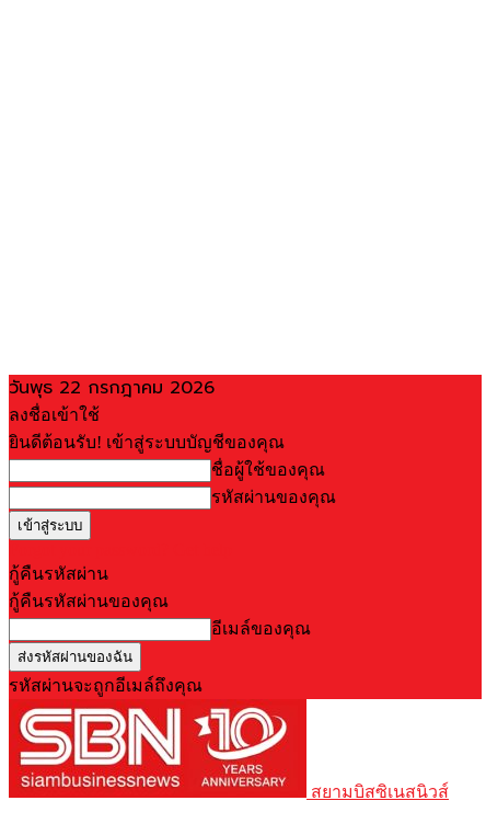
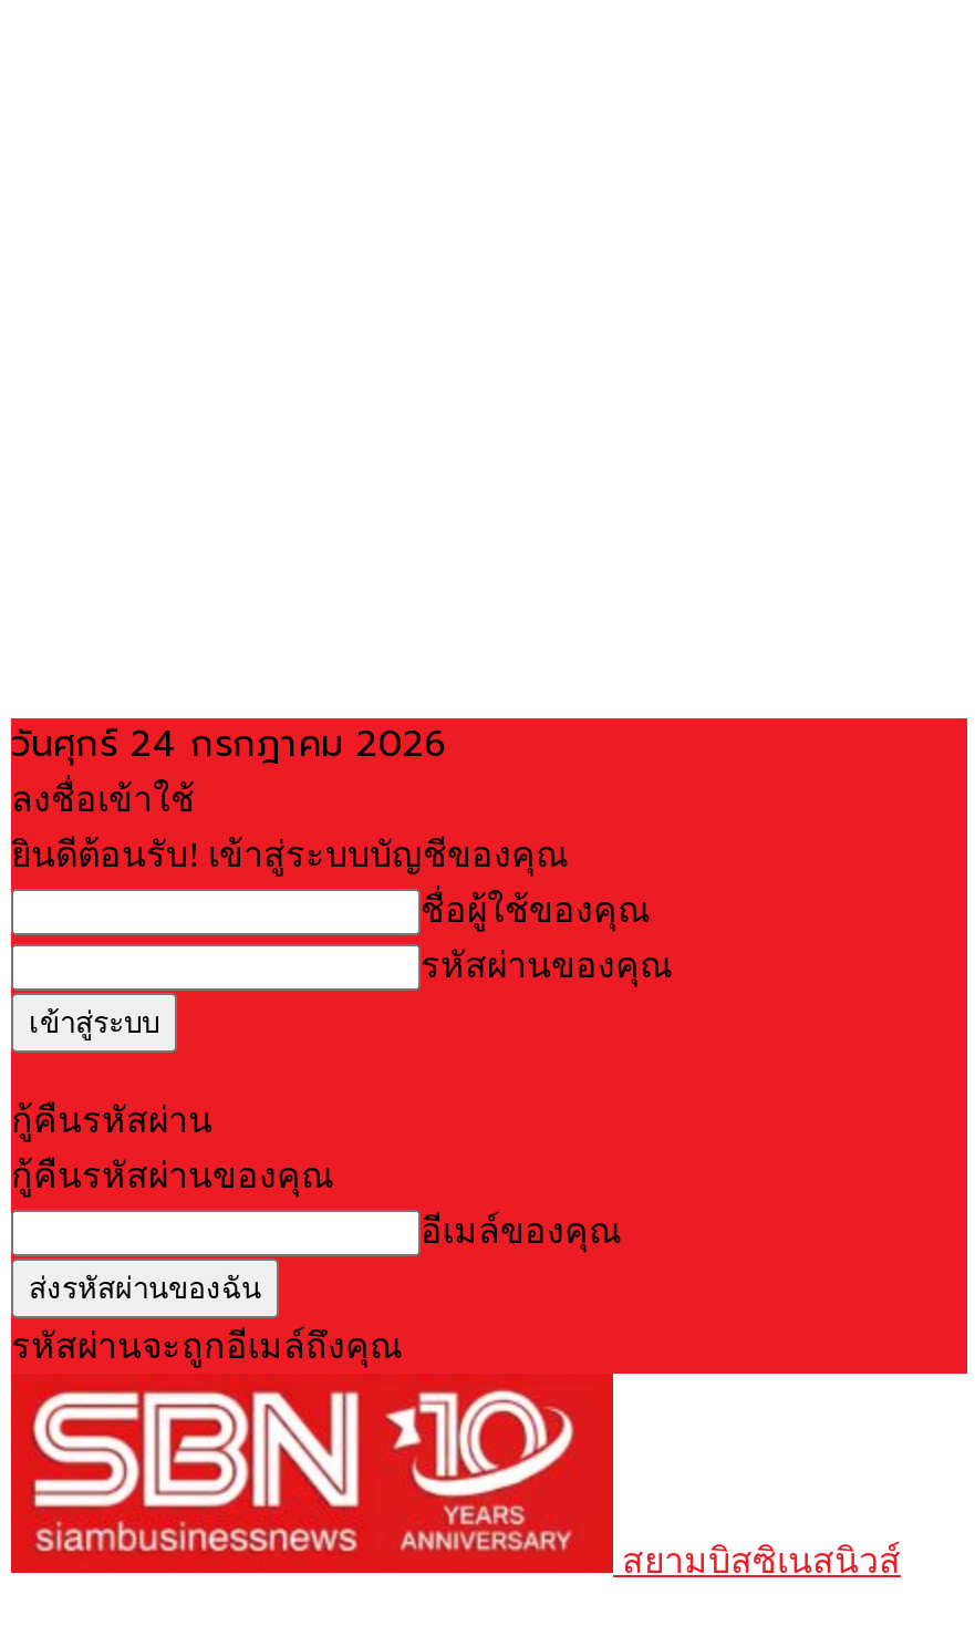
- วันพุธ 22 กรกฎาคม 2026
+ วันศุกร์ 24 กรกฎาคม 2026
